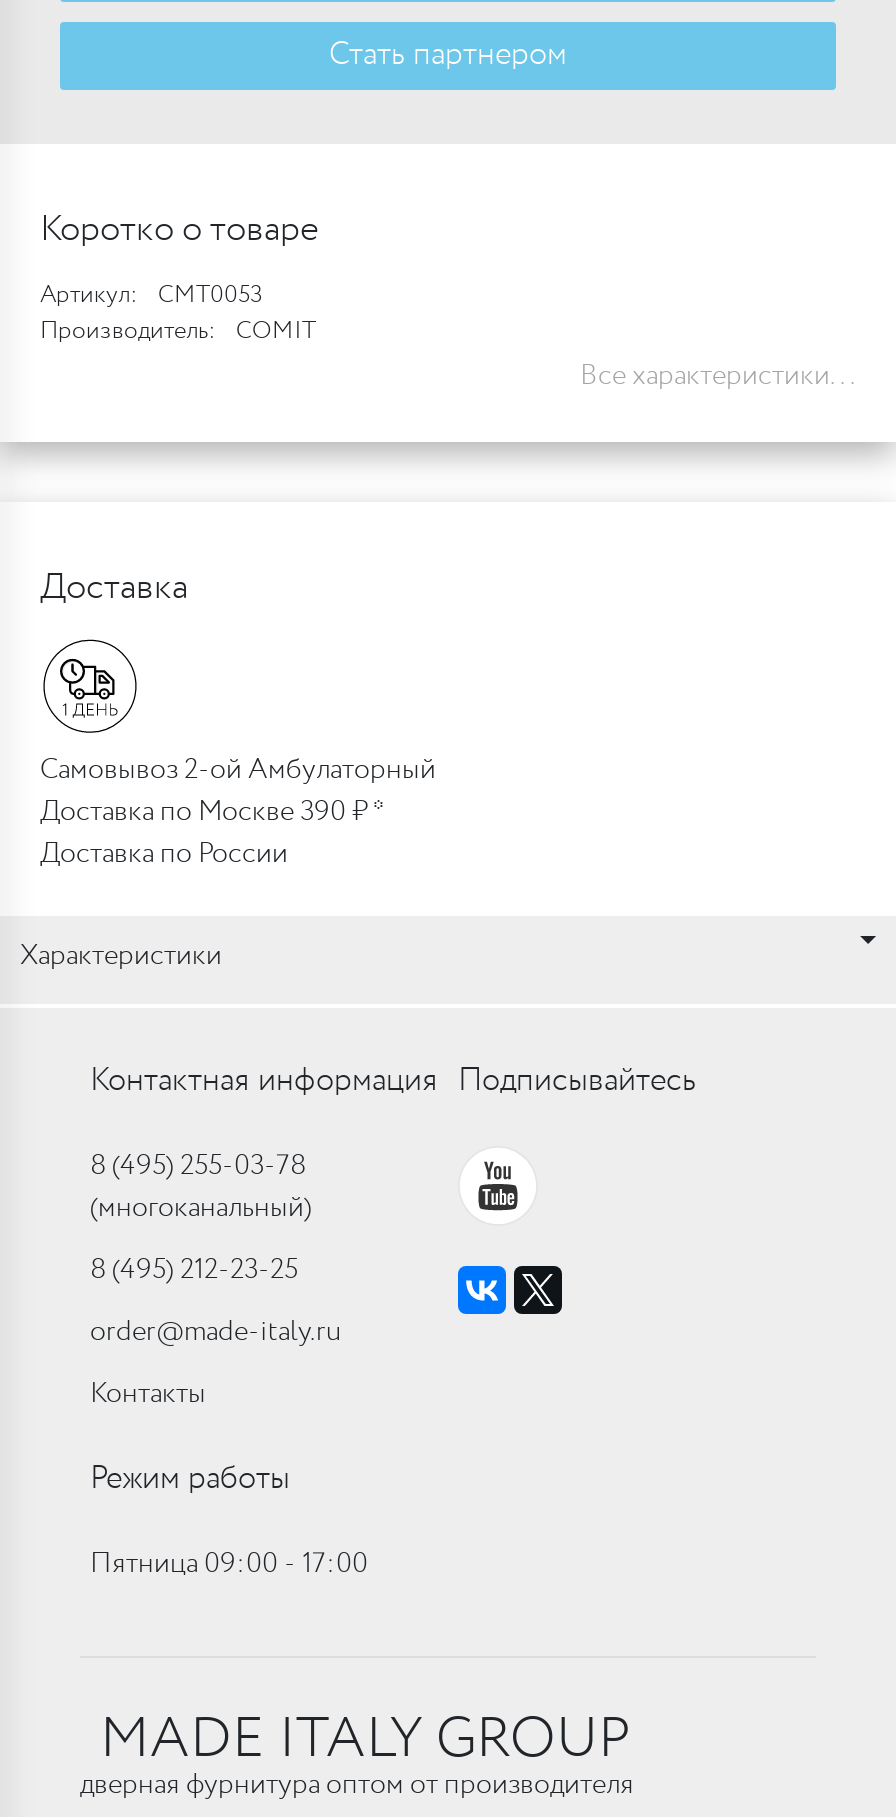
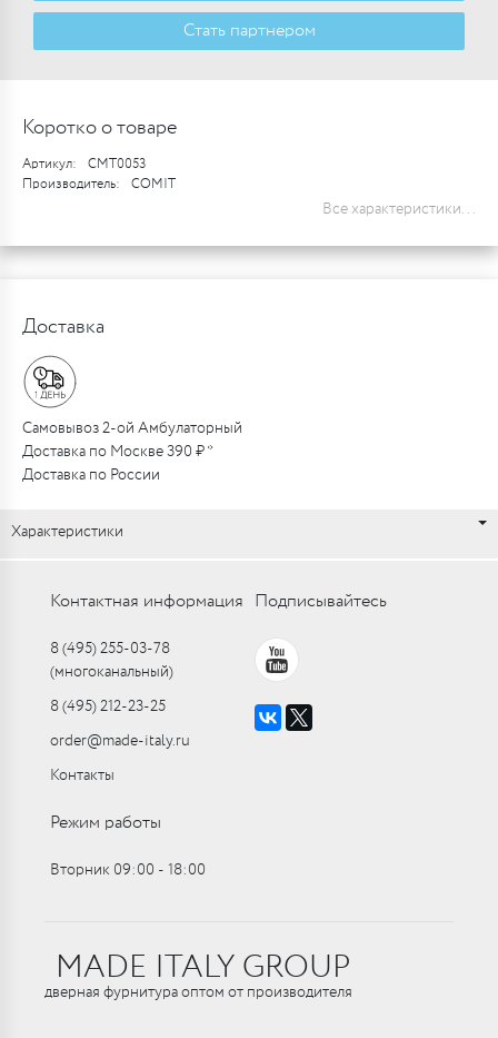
- Пятница 09:00 ‑ 17:00
+ Вторник 09:00 ‑ 18:00
